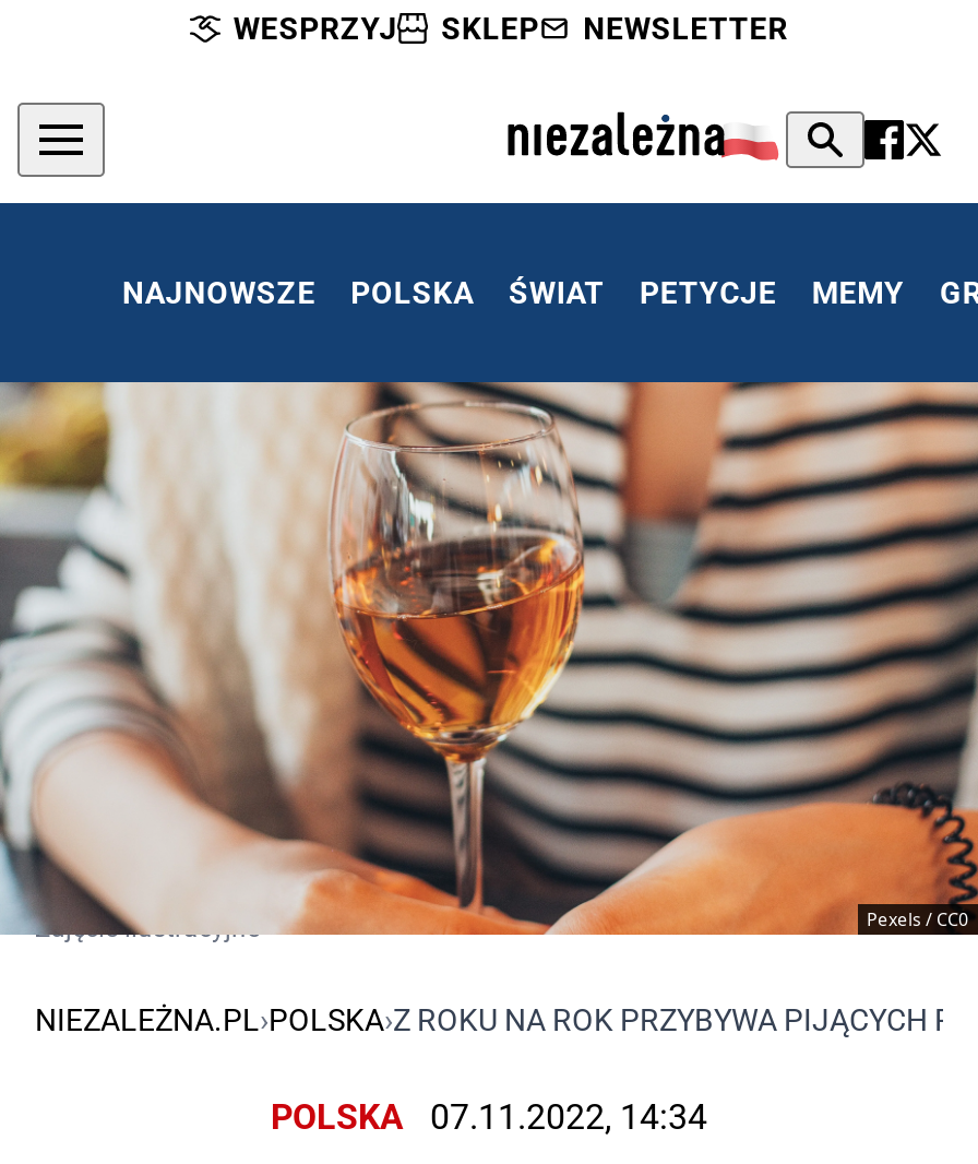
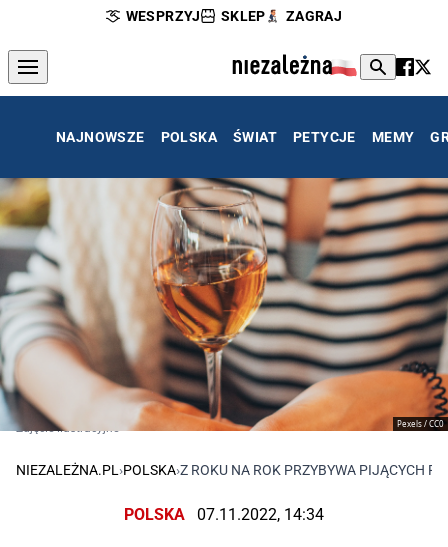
- NEWSLETTER
+ ZAGRAJ
